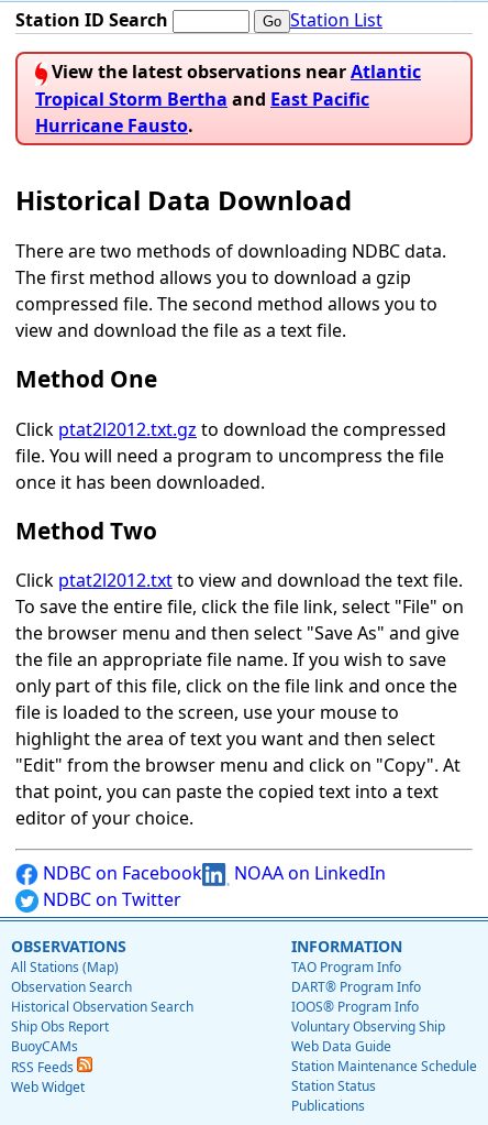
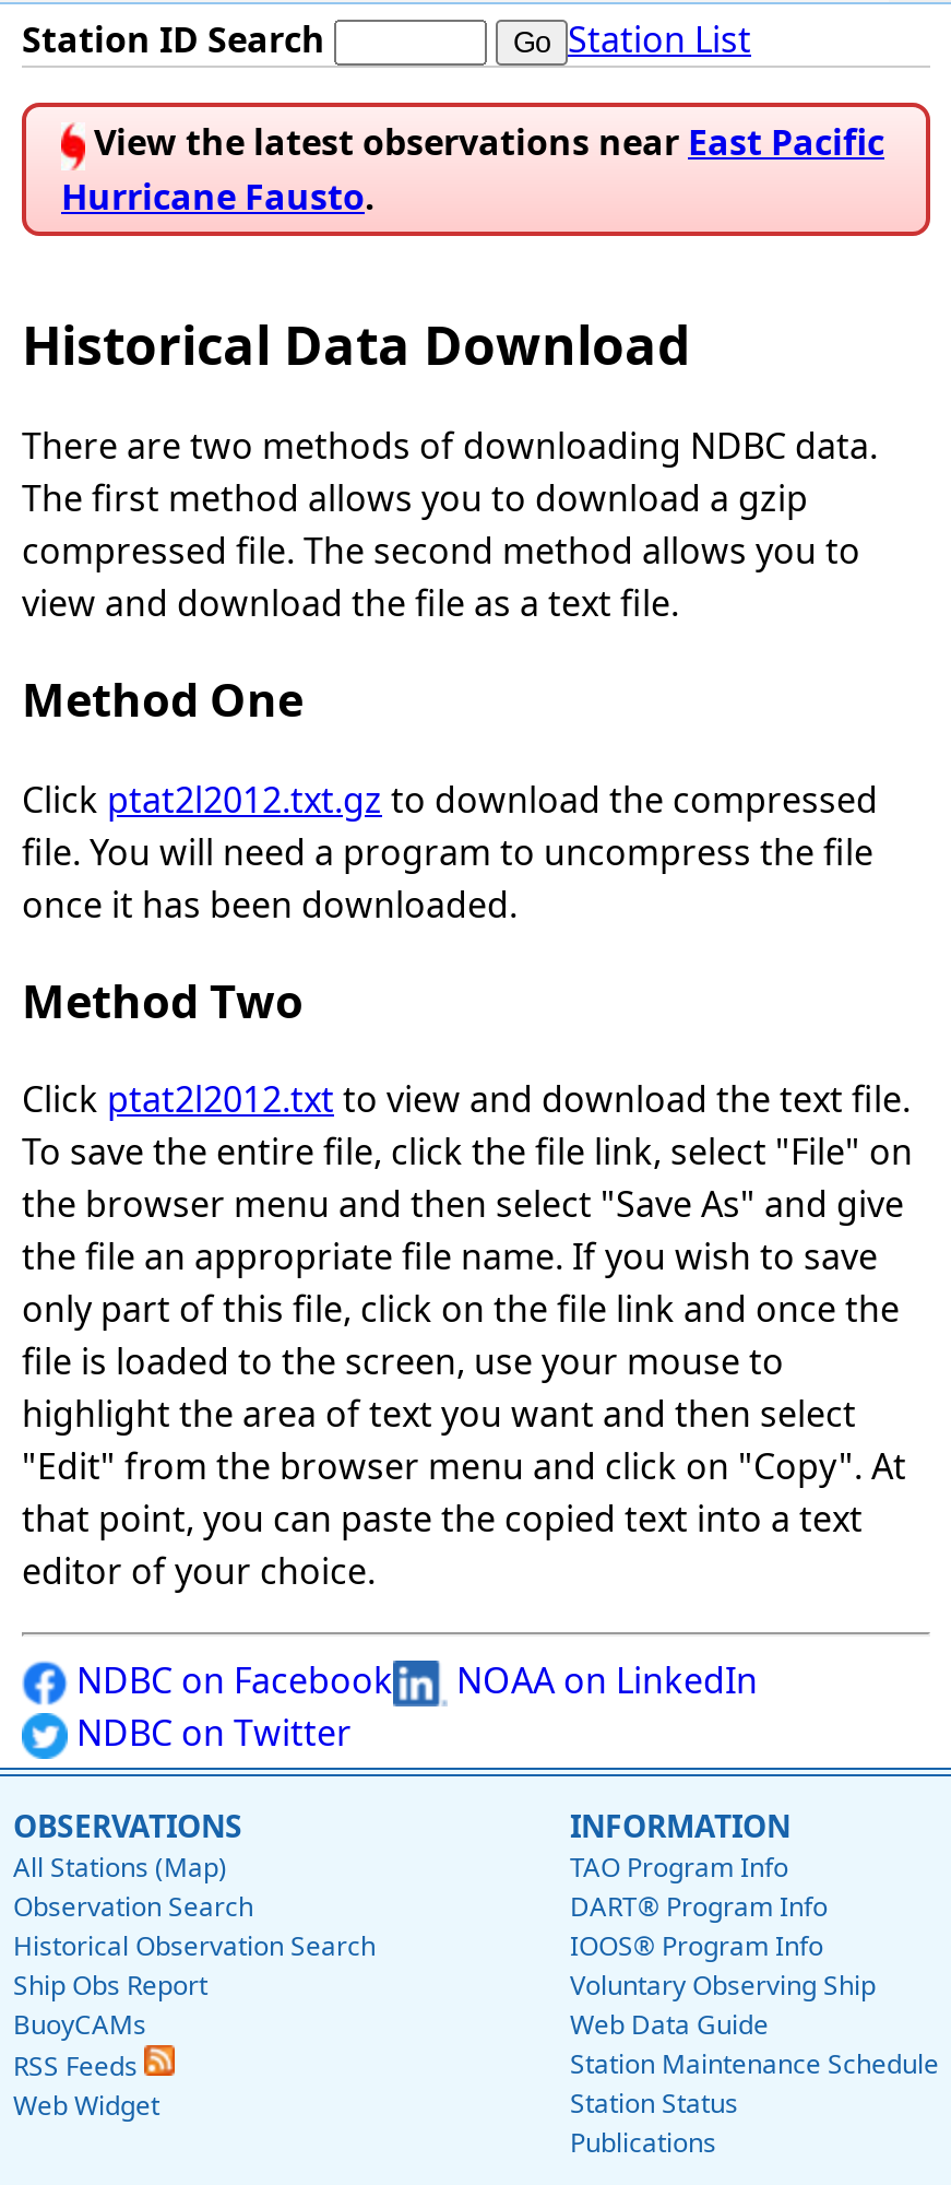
- View the latest observations near Atlantic
- Tropical Storm Bertha and East Pacific
+ View the latest observations near East Pacific
